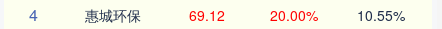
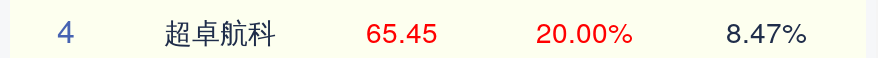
- 惠城环保
- 69.12
+ 超卓航科
+ 65.45

- 10.55%
+ 8.47%
